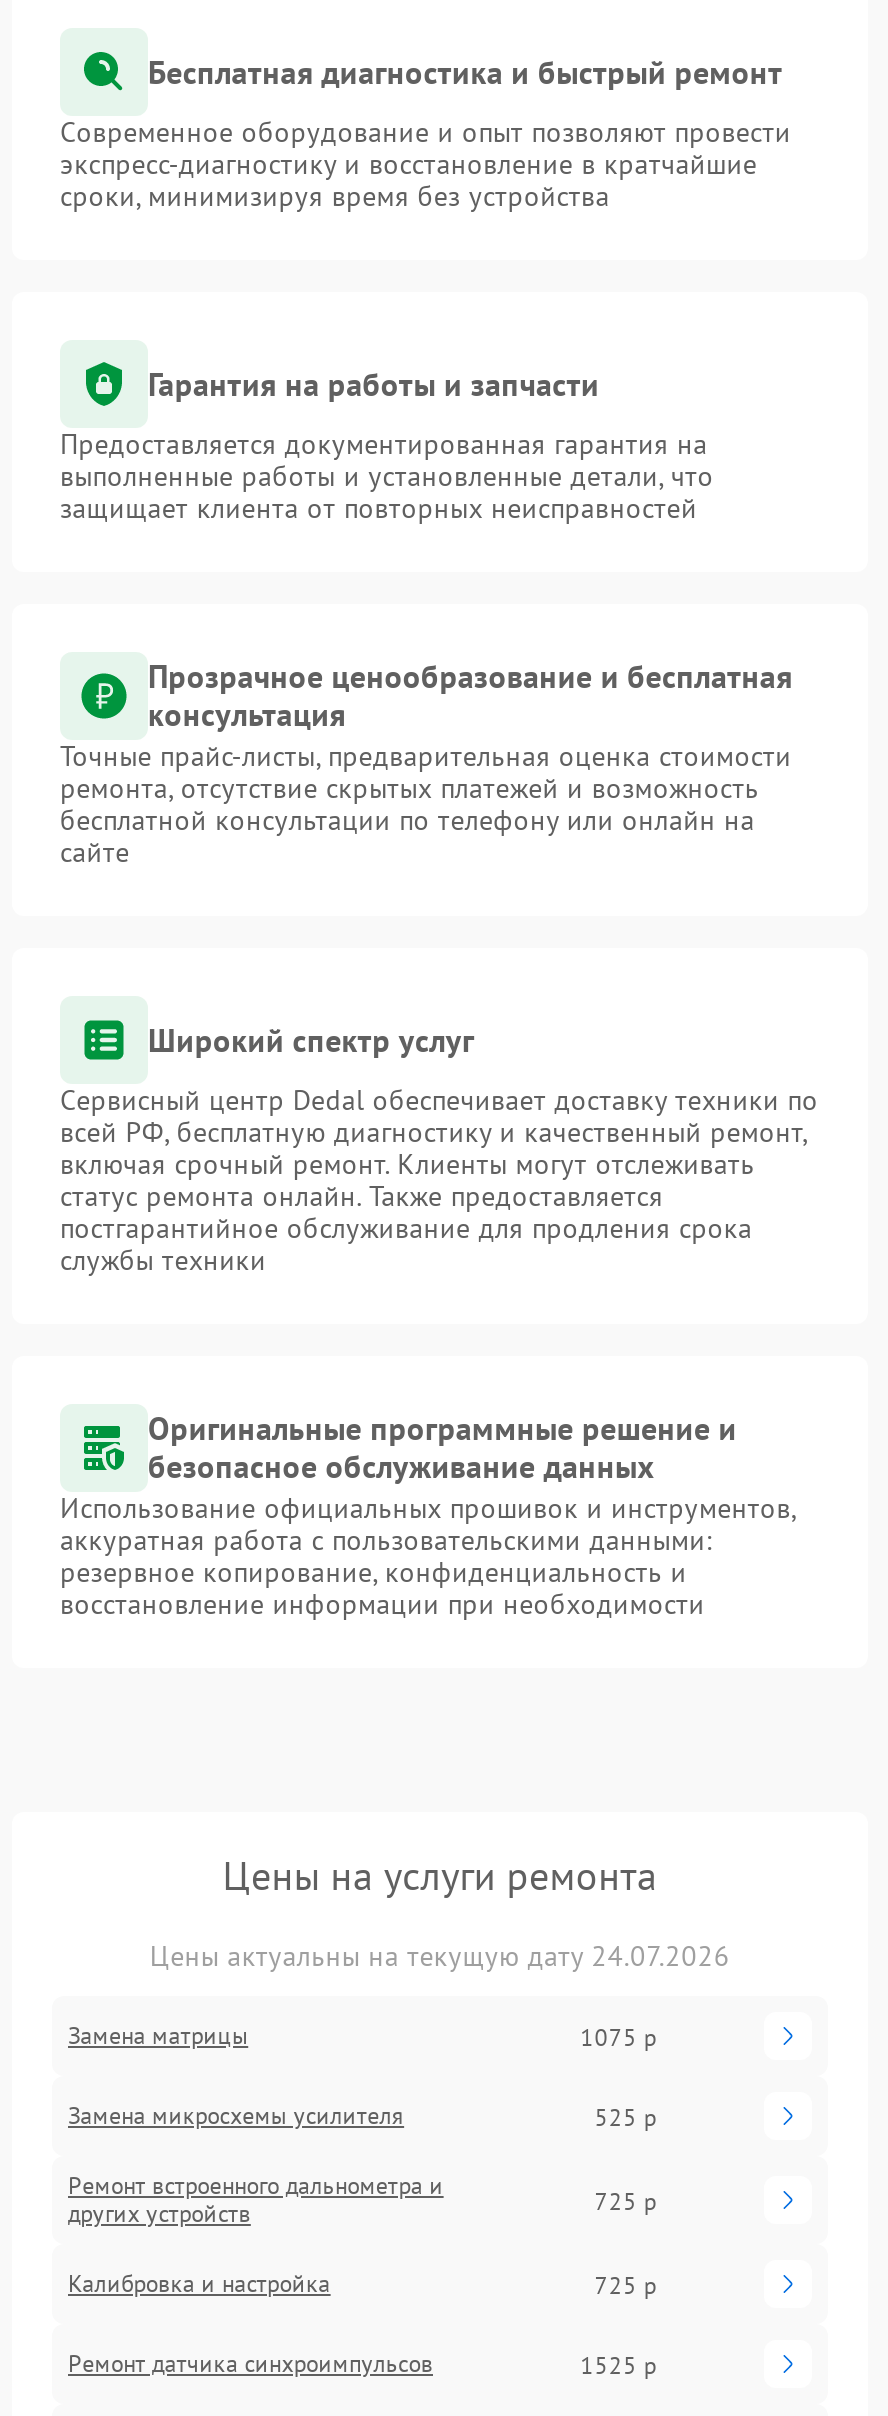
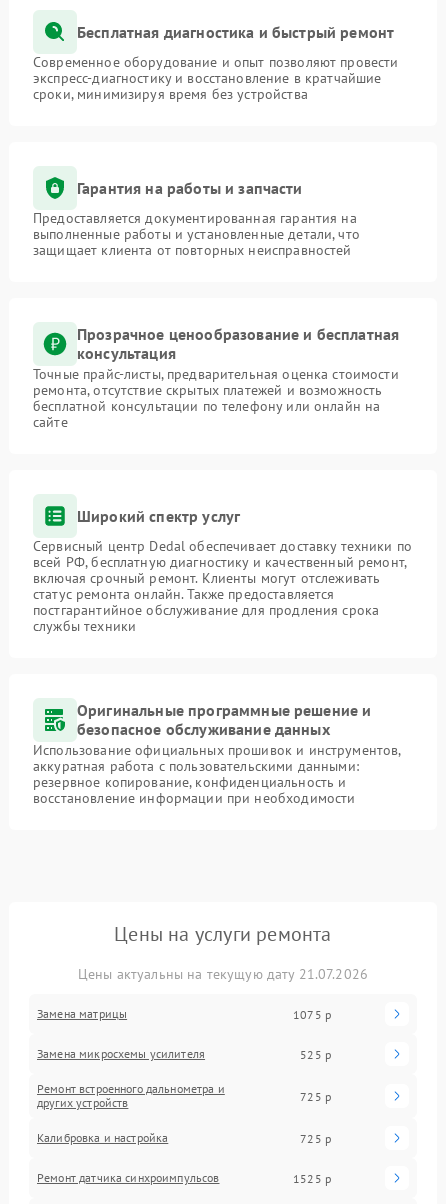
- Цены актуальны на текущую дату 24.07.2026
+ Цены актуальны на текущую дату 21.07.2026
